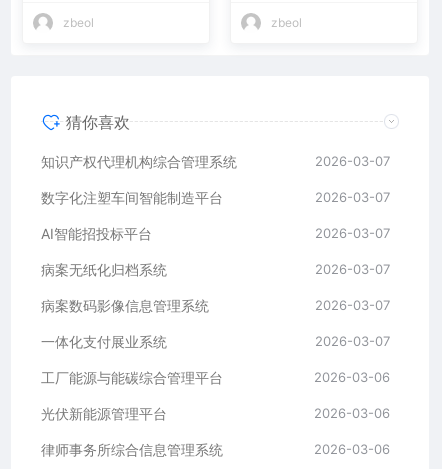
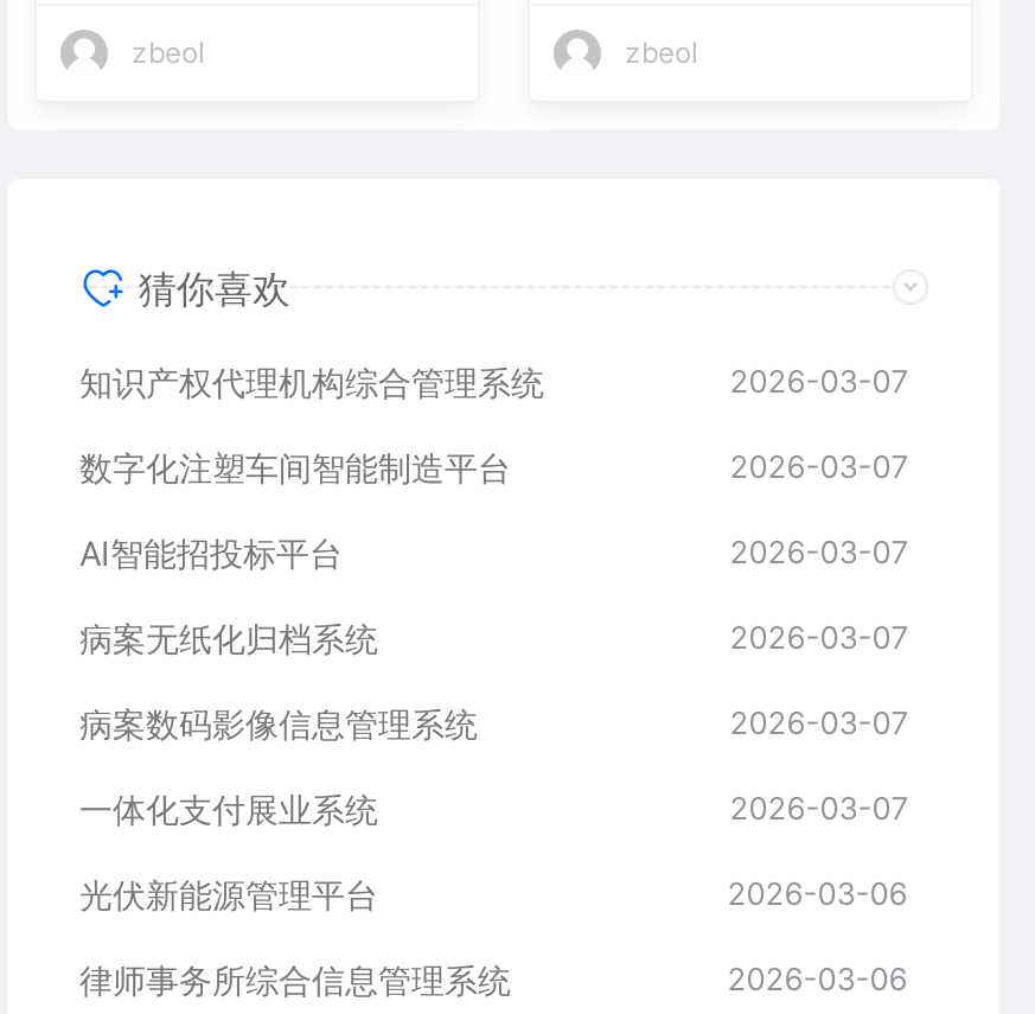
- 工厂能源与能碳综合管理平台
- 2026-03-06
